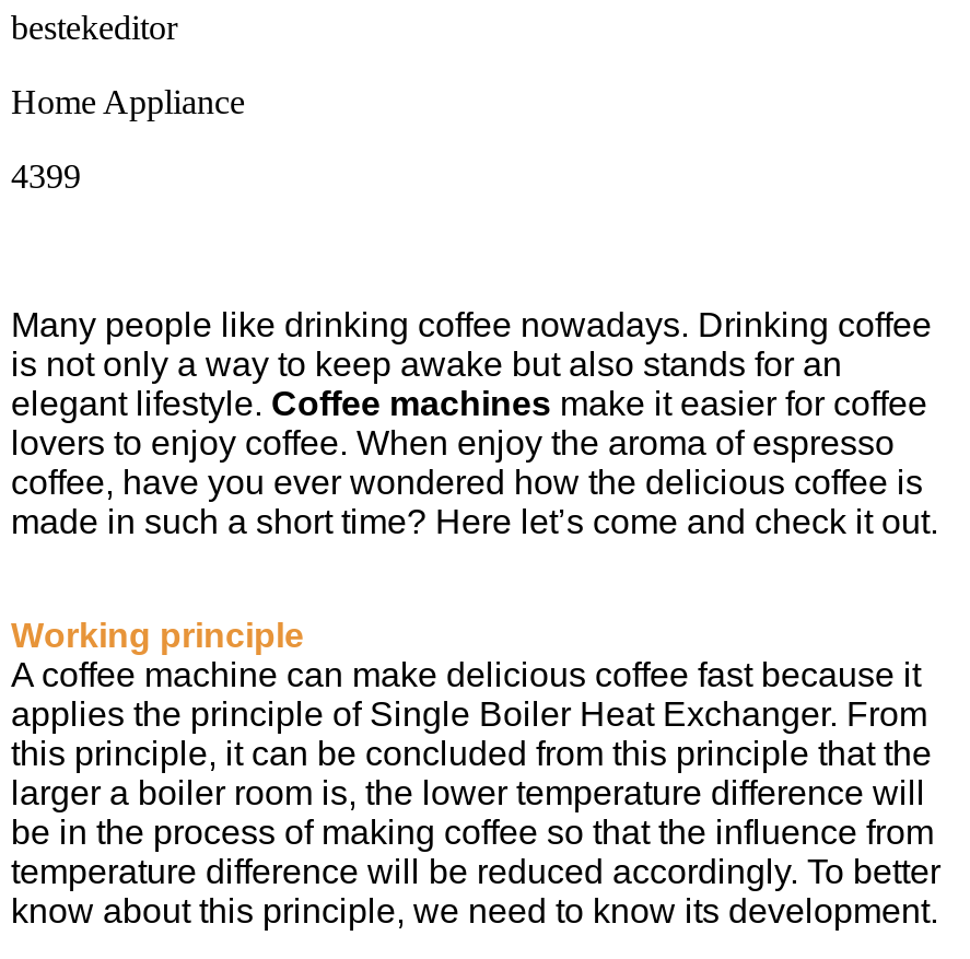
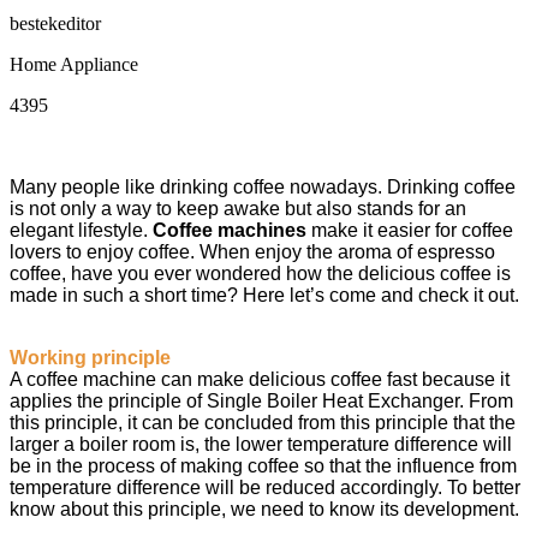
- 4399
+ 4395
